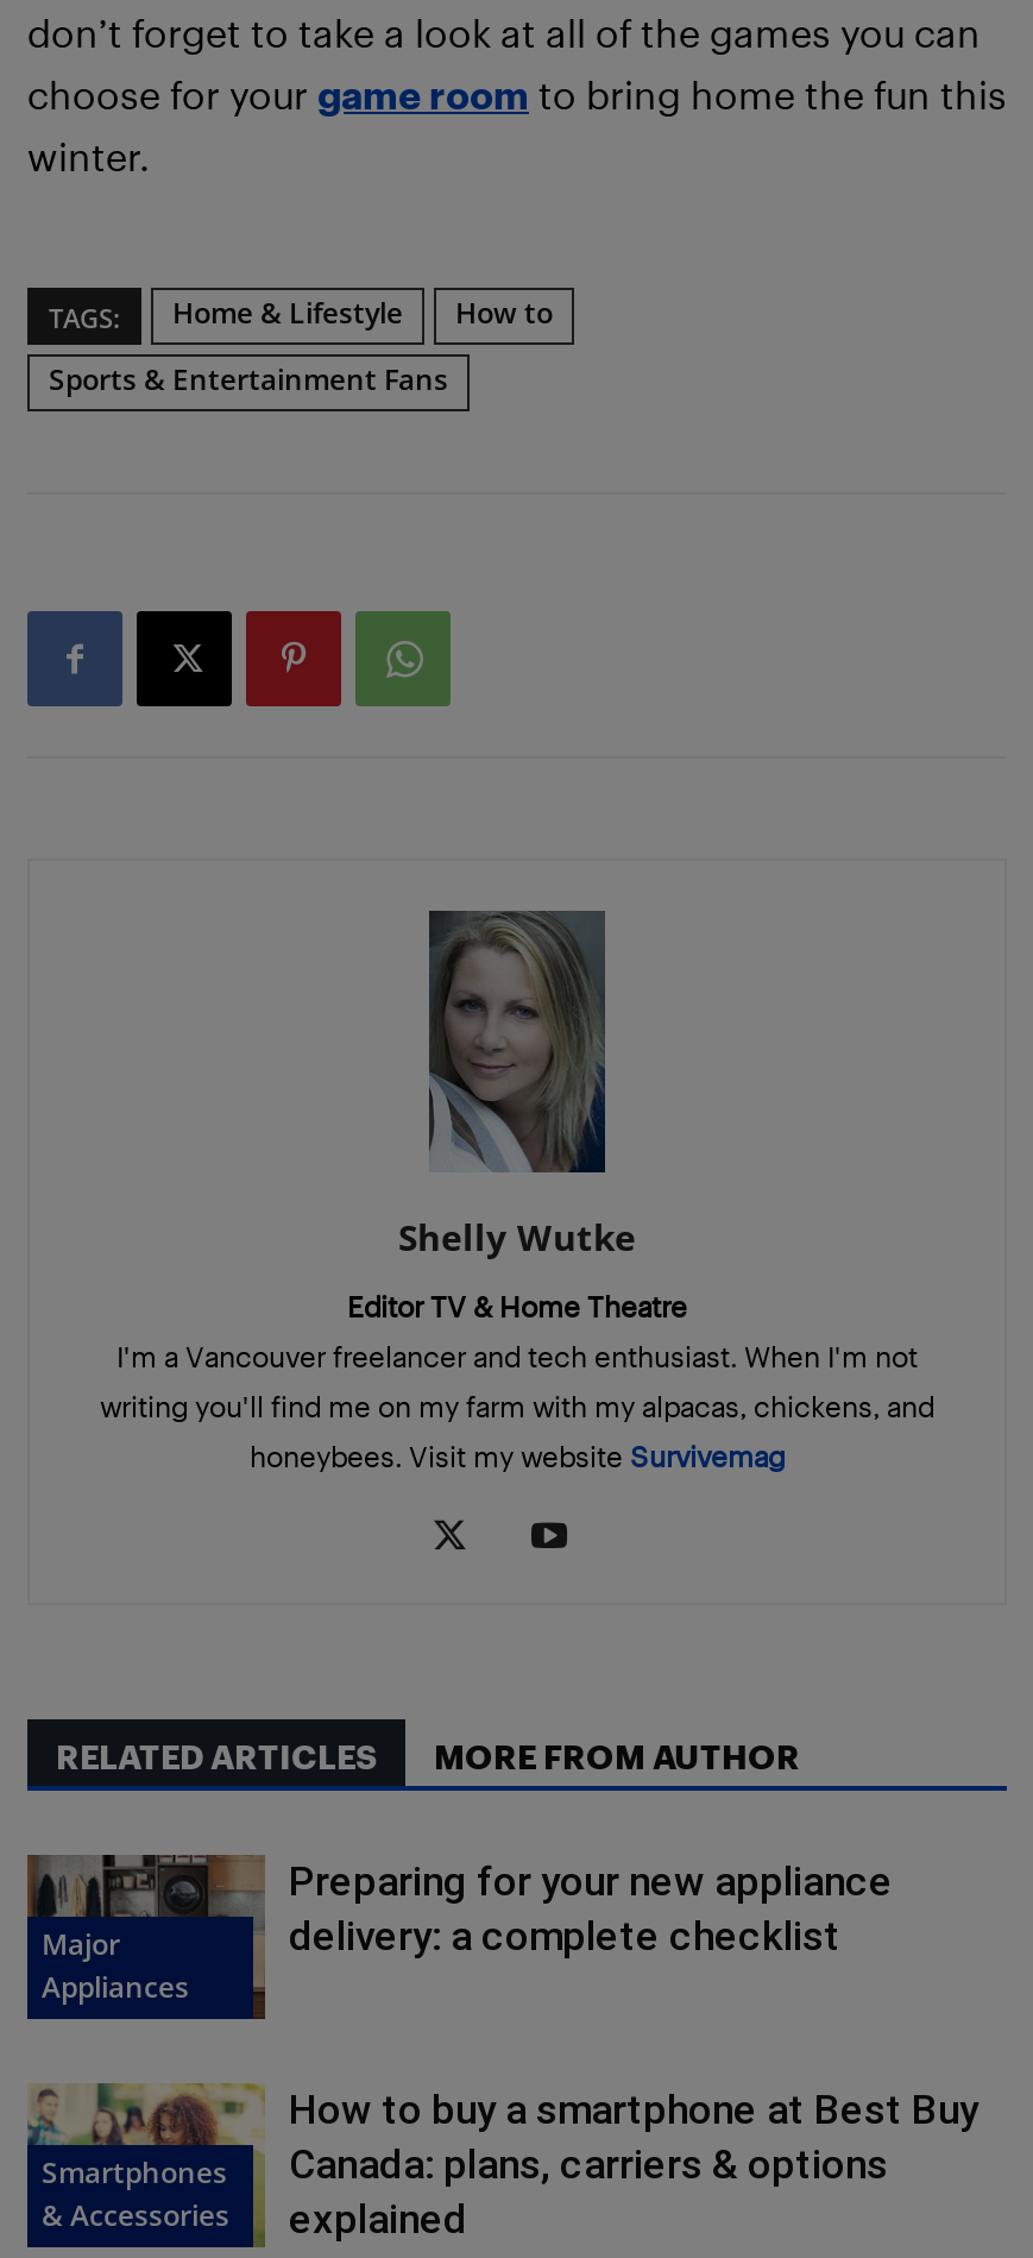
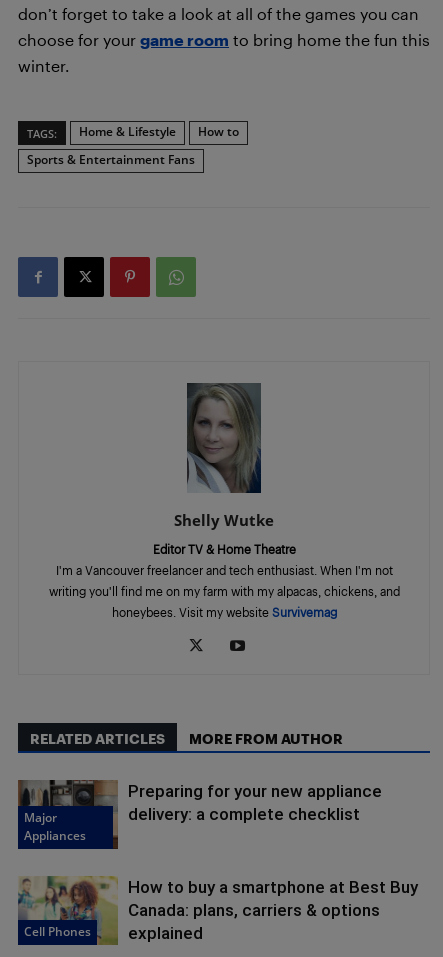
- Smartphones
- & Accessories
+ Cell Phones
